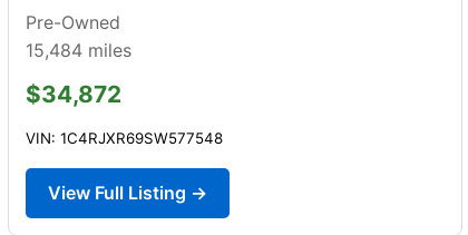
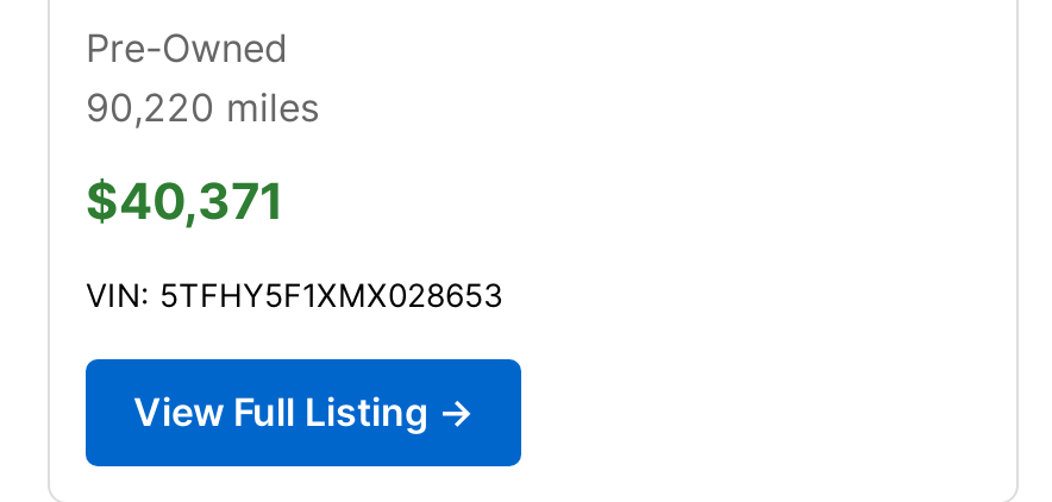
- 15,484 miles
+ 90,220 miles

- $34,872
+ $40,371

- VIN: 1C4RJXR69SW577548
+ VIN: 5TFHY5F1XMX028653
